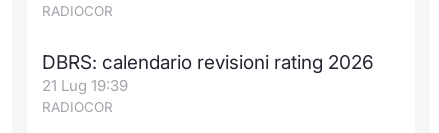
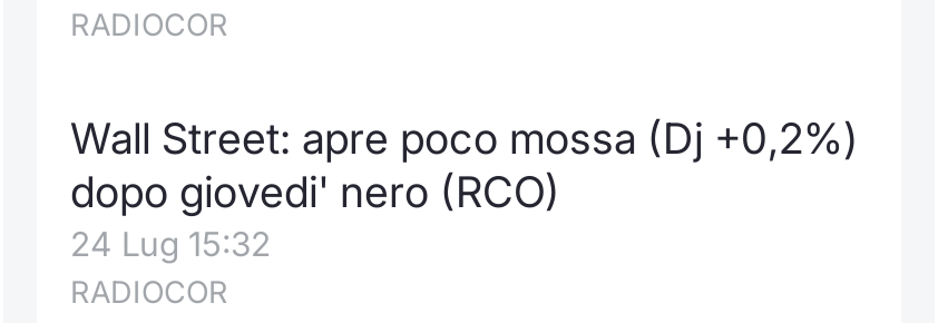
- DBRS: calendario revisioni rating 2026
- 21 Lug 19:39
+ Wall Street: apre poco mossa (Dj +0,2%)
+ dopo giovedi' nero (RCO)
+ 24 Lug 15:32
